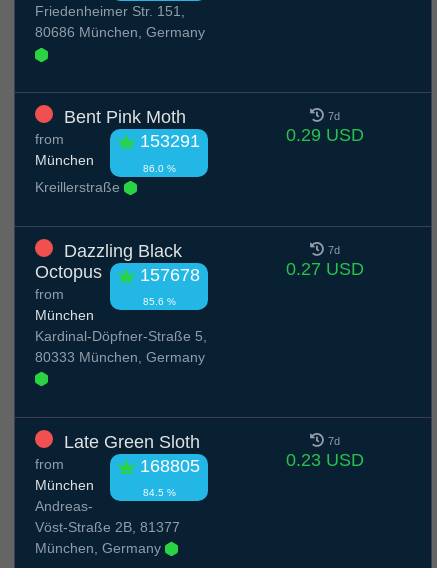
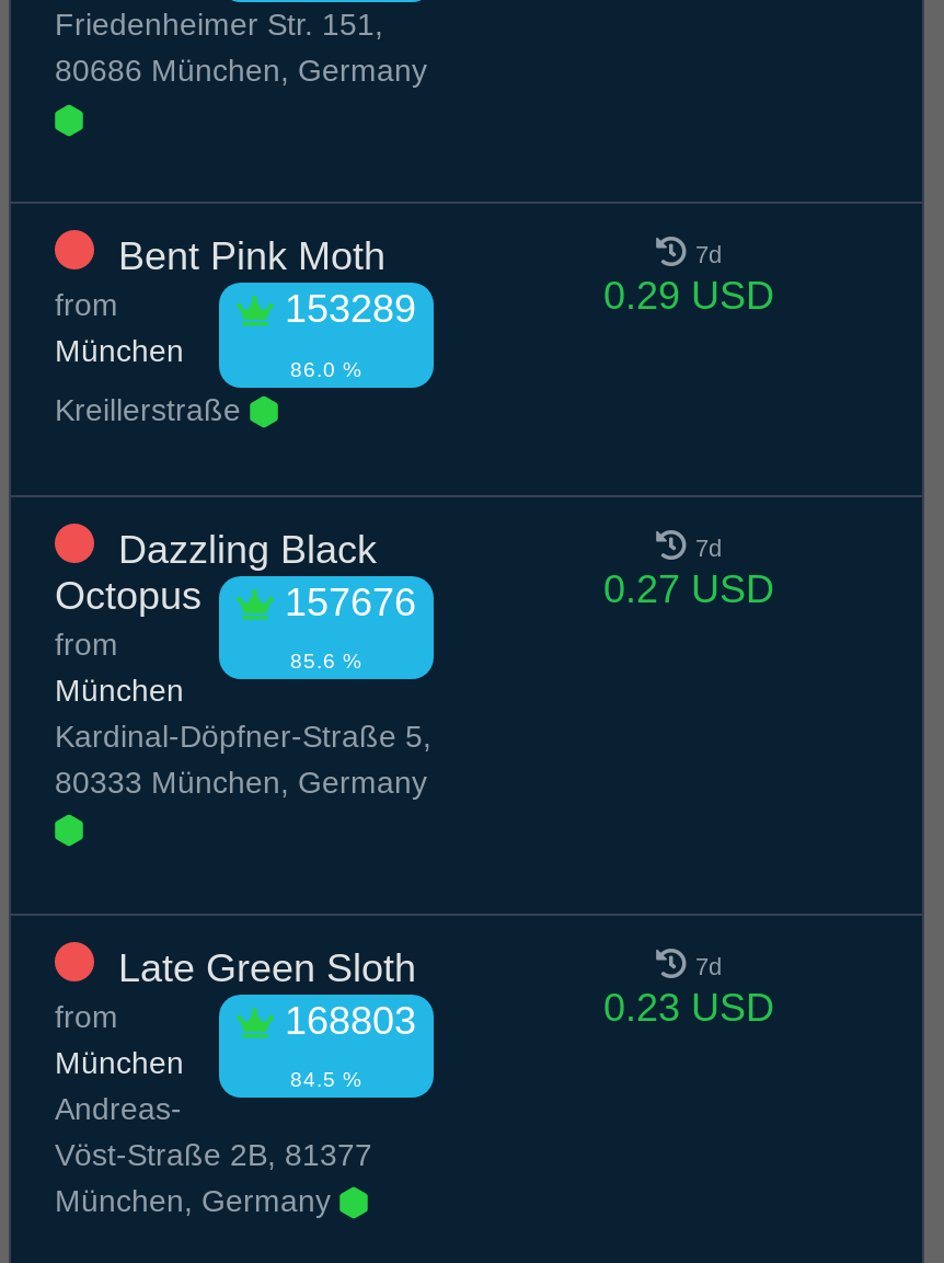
- 153291
+ 153289

- Octopus 157678
+ Octopus 157676

- 168805
+ 168803
